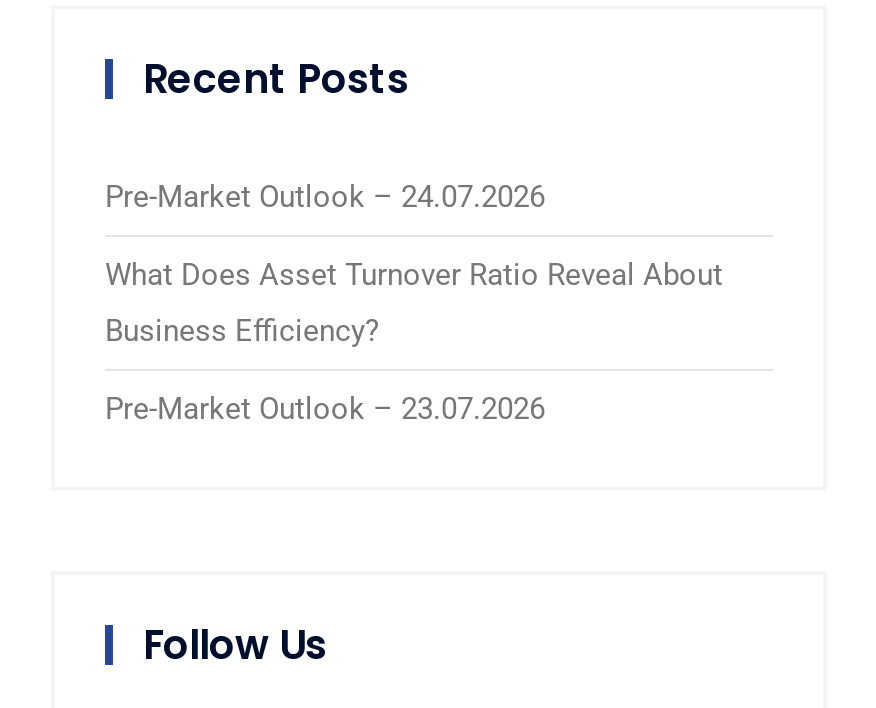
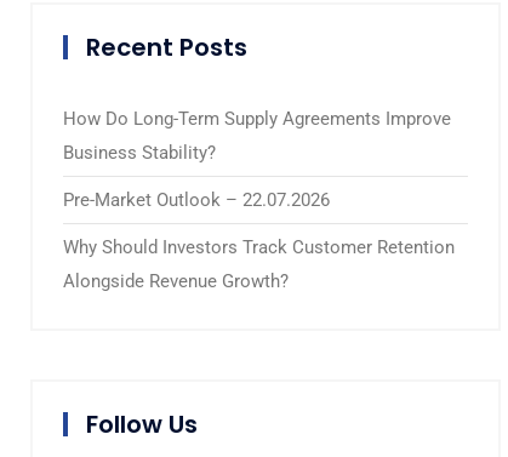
- Pre-Market Outlook – 24.07.2026
- What Does Asset Turnover Ratio Reveal About
- Business Efficiency?
- Pre-Market Outlook – 23.07.2026
+ How Do Long-Term Supply Agreements Improve
+ Business Stability?
+ Pre-Market Outlook – 22.07.2026
+ Why Should Investors Track Customer Retention
+ Alongside Revenue Growth?
